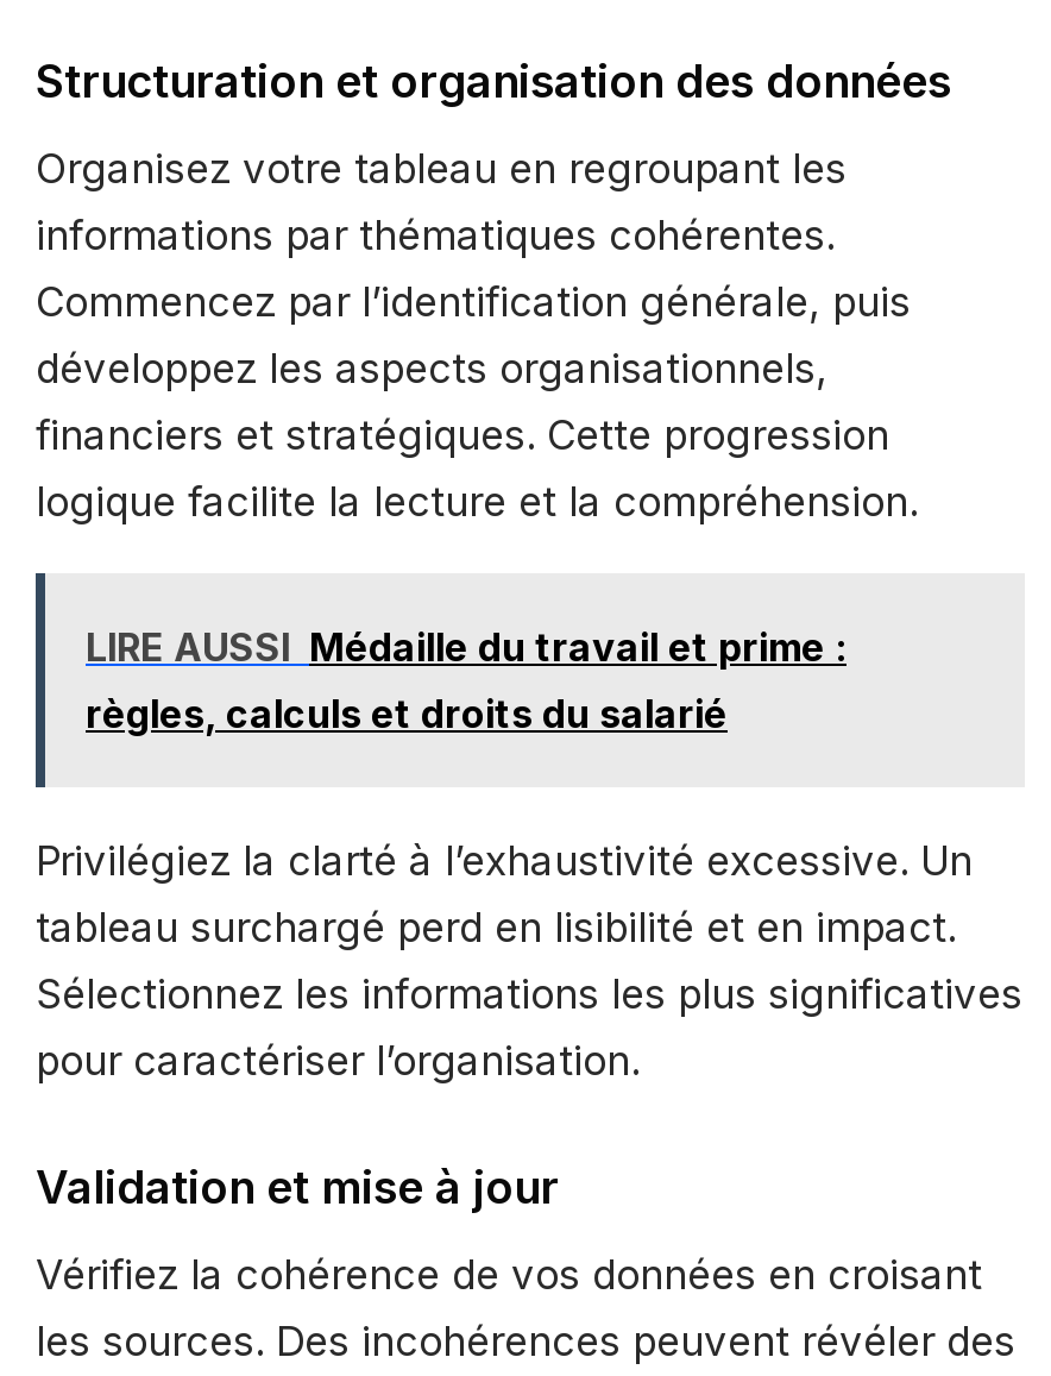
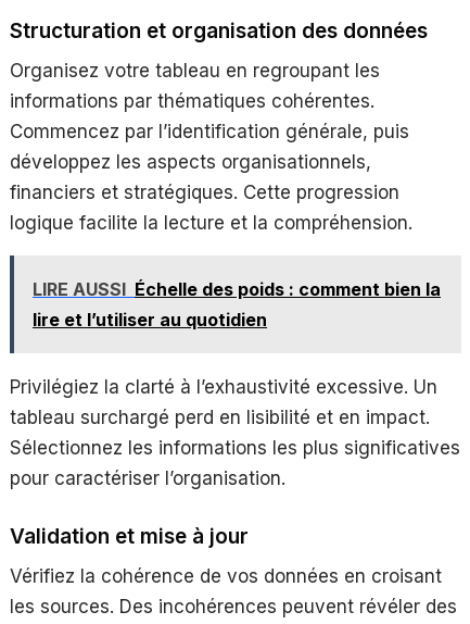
- LIRE AUSSI Médaille du travail et prime :
- règles, calculs et droits du salarié
+ LIRE AUSSI Échelle des poids : comment bien la
+ lire et l’utiliser au quotidien
